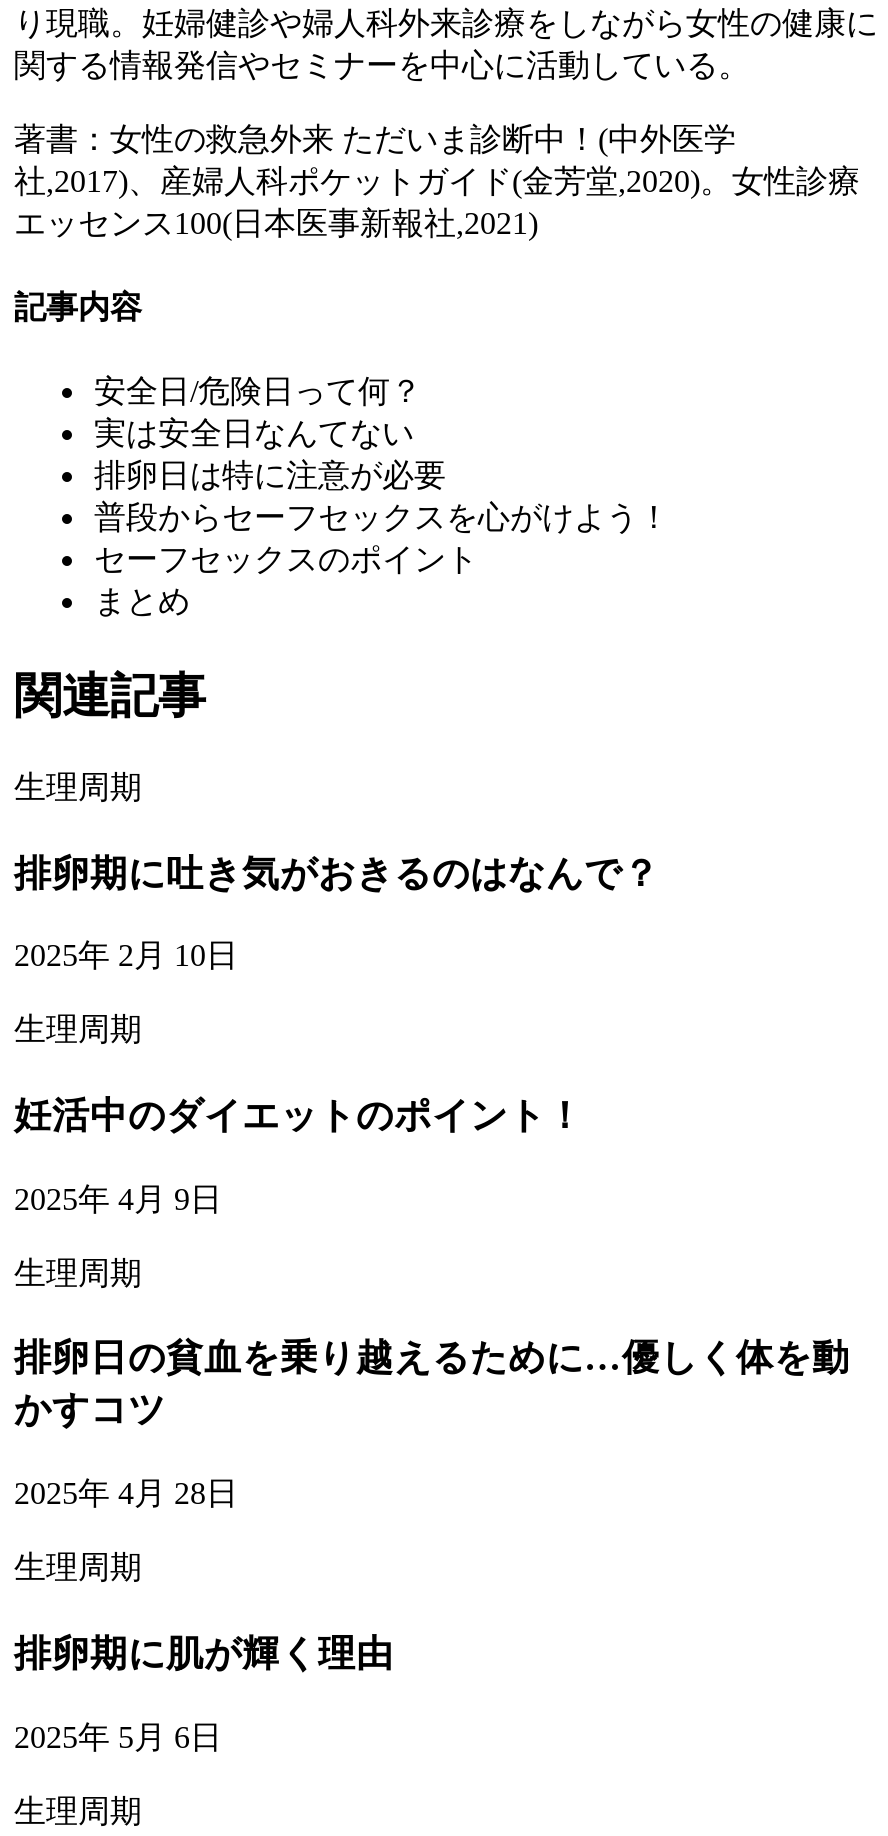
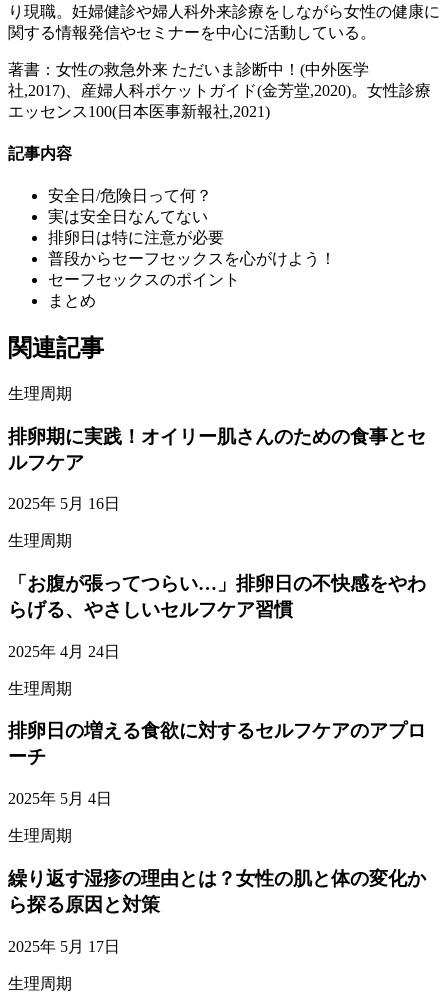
- 排卵期に吐き気がおきるのはなんで？
+ 排卵期に実践！オイリー肌さんのための食事とセ
+ ルフケア

- 2025年 2月 10日
+ 2025年 5月 16日

- 妊活中のダイエットのポイント！
+ 「お腹が張ってつらい…」排卵日の不快感をやわ
+ らげる、やさしいセルフケア習慣

- 2025年 4月 9日
+ 2025年 4月 24日

- 排卵日の貧血を乗り越えるために…優しく体を動
- かすコツ
+ 排卵日の増える食欲に対するセルフケアのアプロ
+ ーチ

- 2025年 4月 28日
+ 2025年 5月 4日

- 排卵期に肌が輝く理由
+ 繰り返す湿疹の理由とは？女性の肌と体の変化か
+ ら探る原因と対策

- 2025年 5月 6日
+ 2025年 5月 17日
